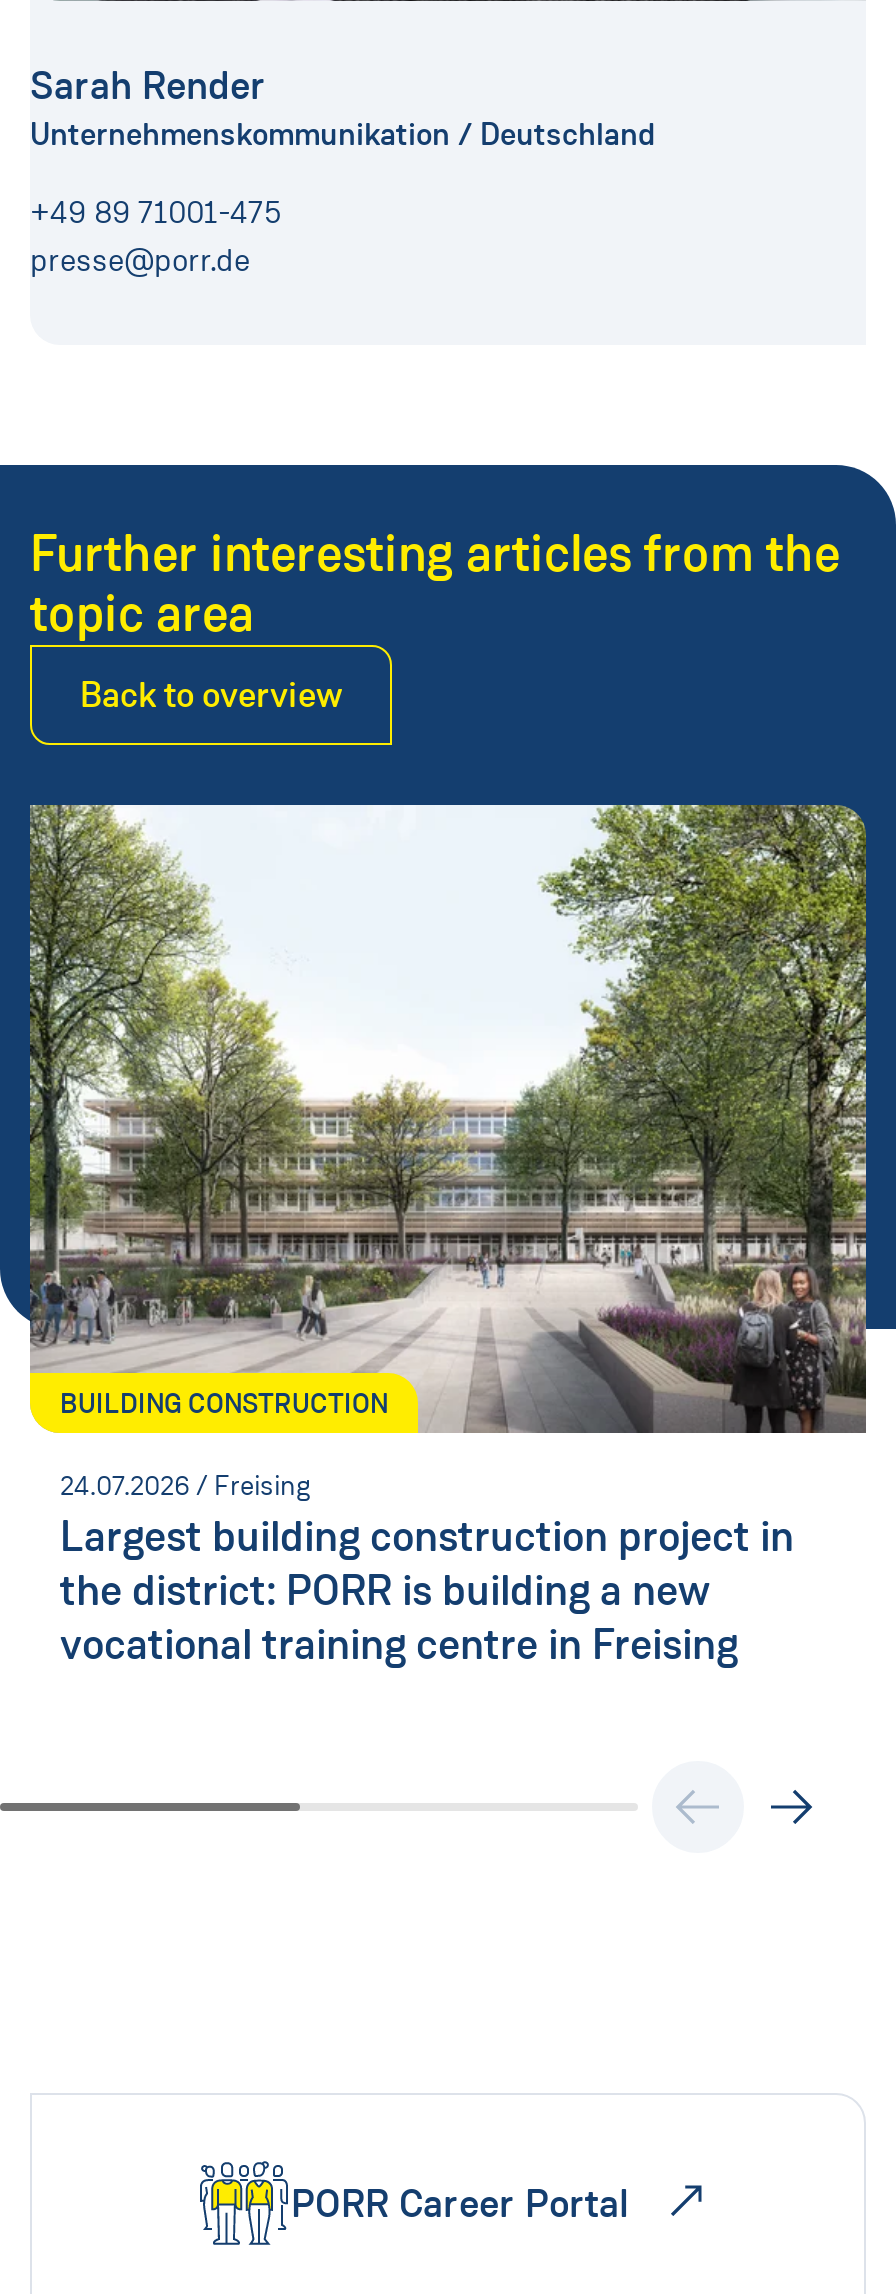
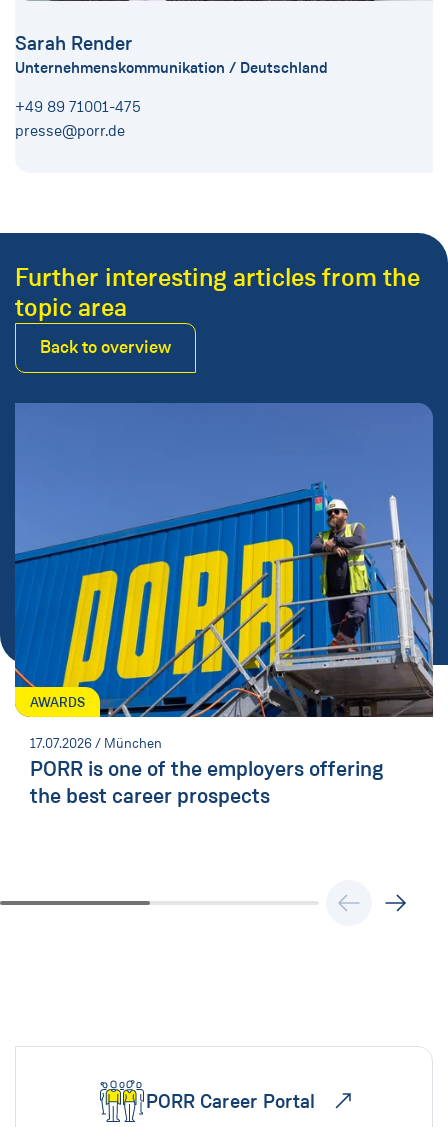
- [image]
- BUILDING CONSTRUCTION
+ [image]
+ AWARDS

- 24.07.2026 / Freising
- Largest building construction project in
- the district: PORR is building a new
- vocational training centre in Freising
+ 17.07.2026 / München
+ PORR is one of the employers offering
+ the best career prospects
